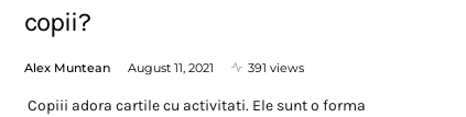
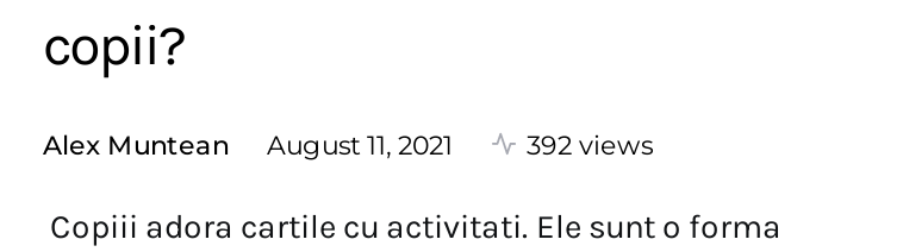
- 391 views
+ 392 views
